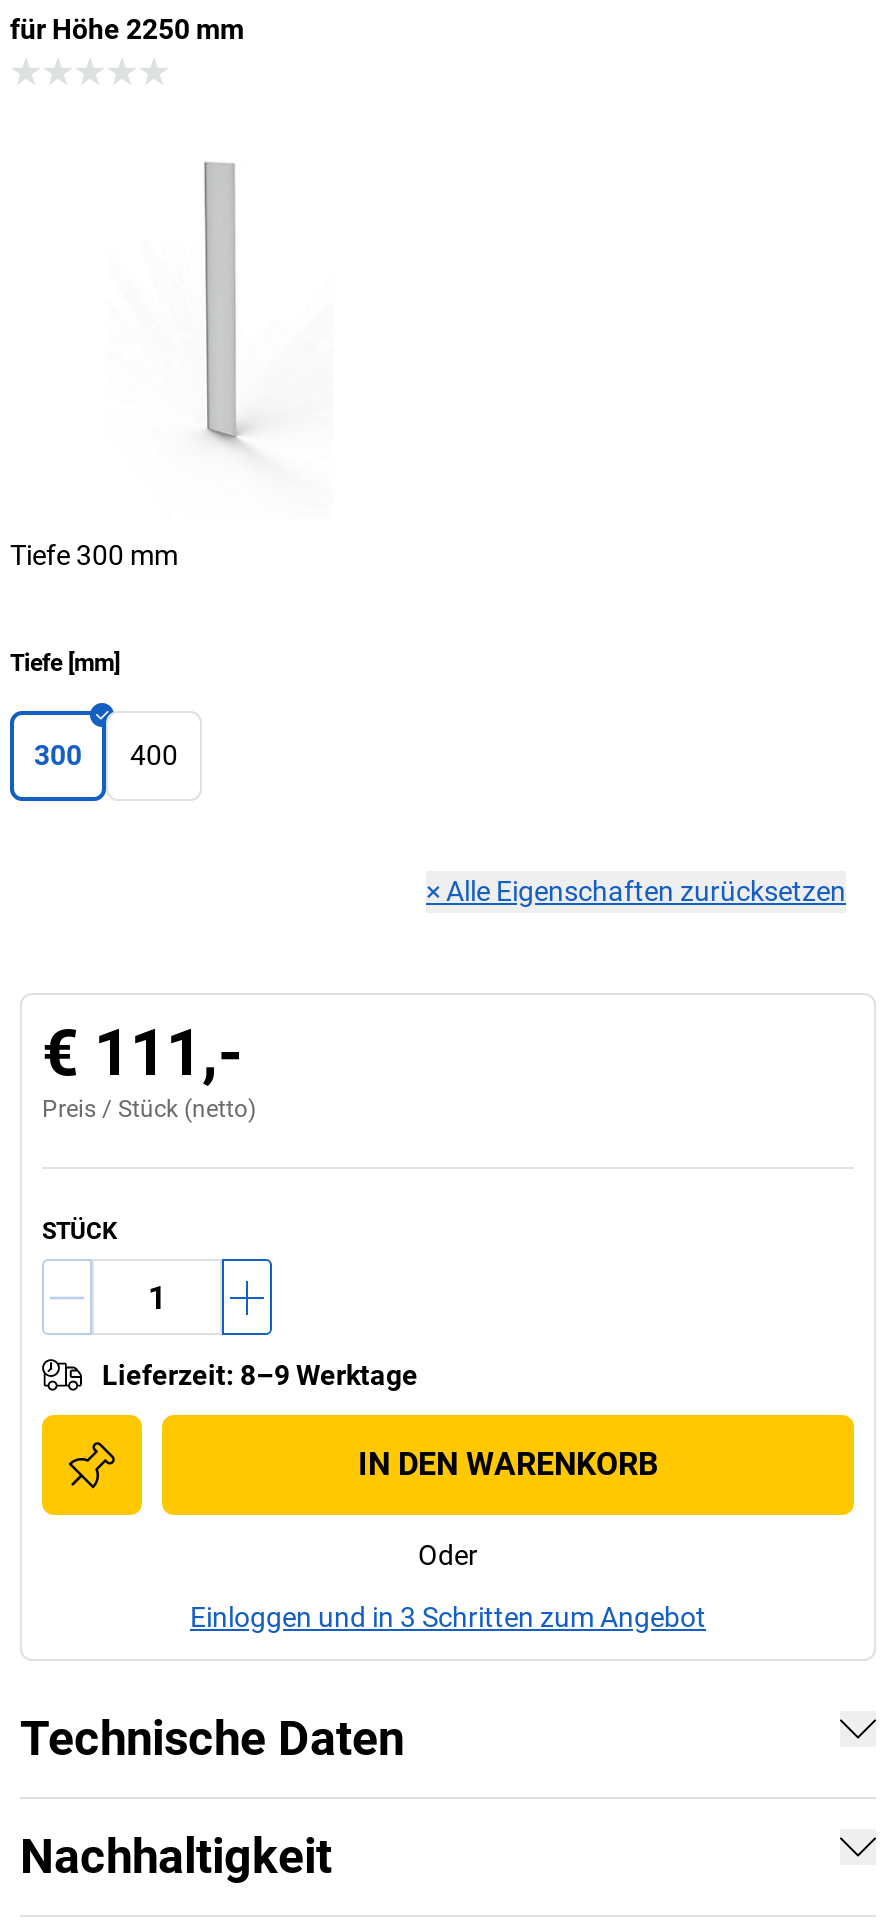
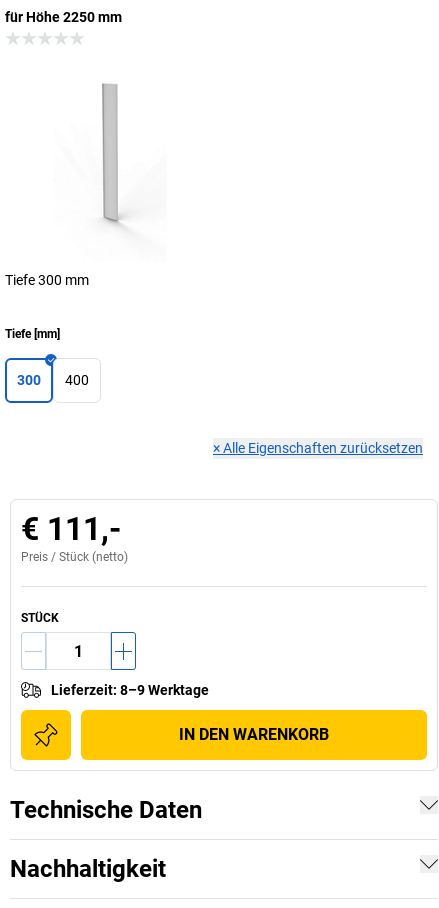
- Oder
- Einloggen und in 3 Schritten zum Angebot
